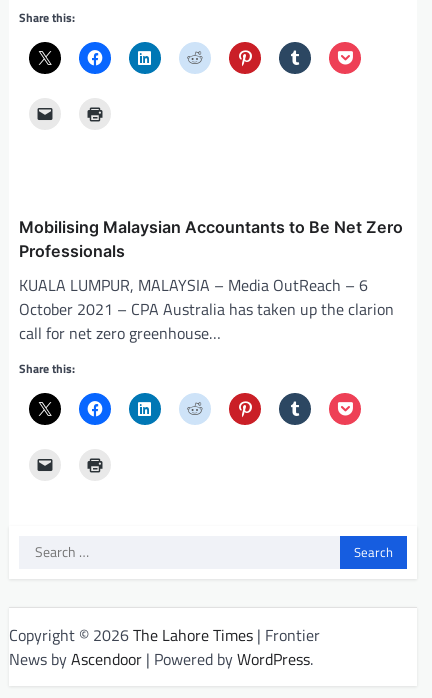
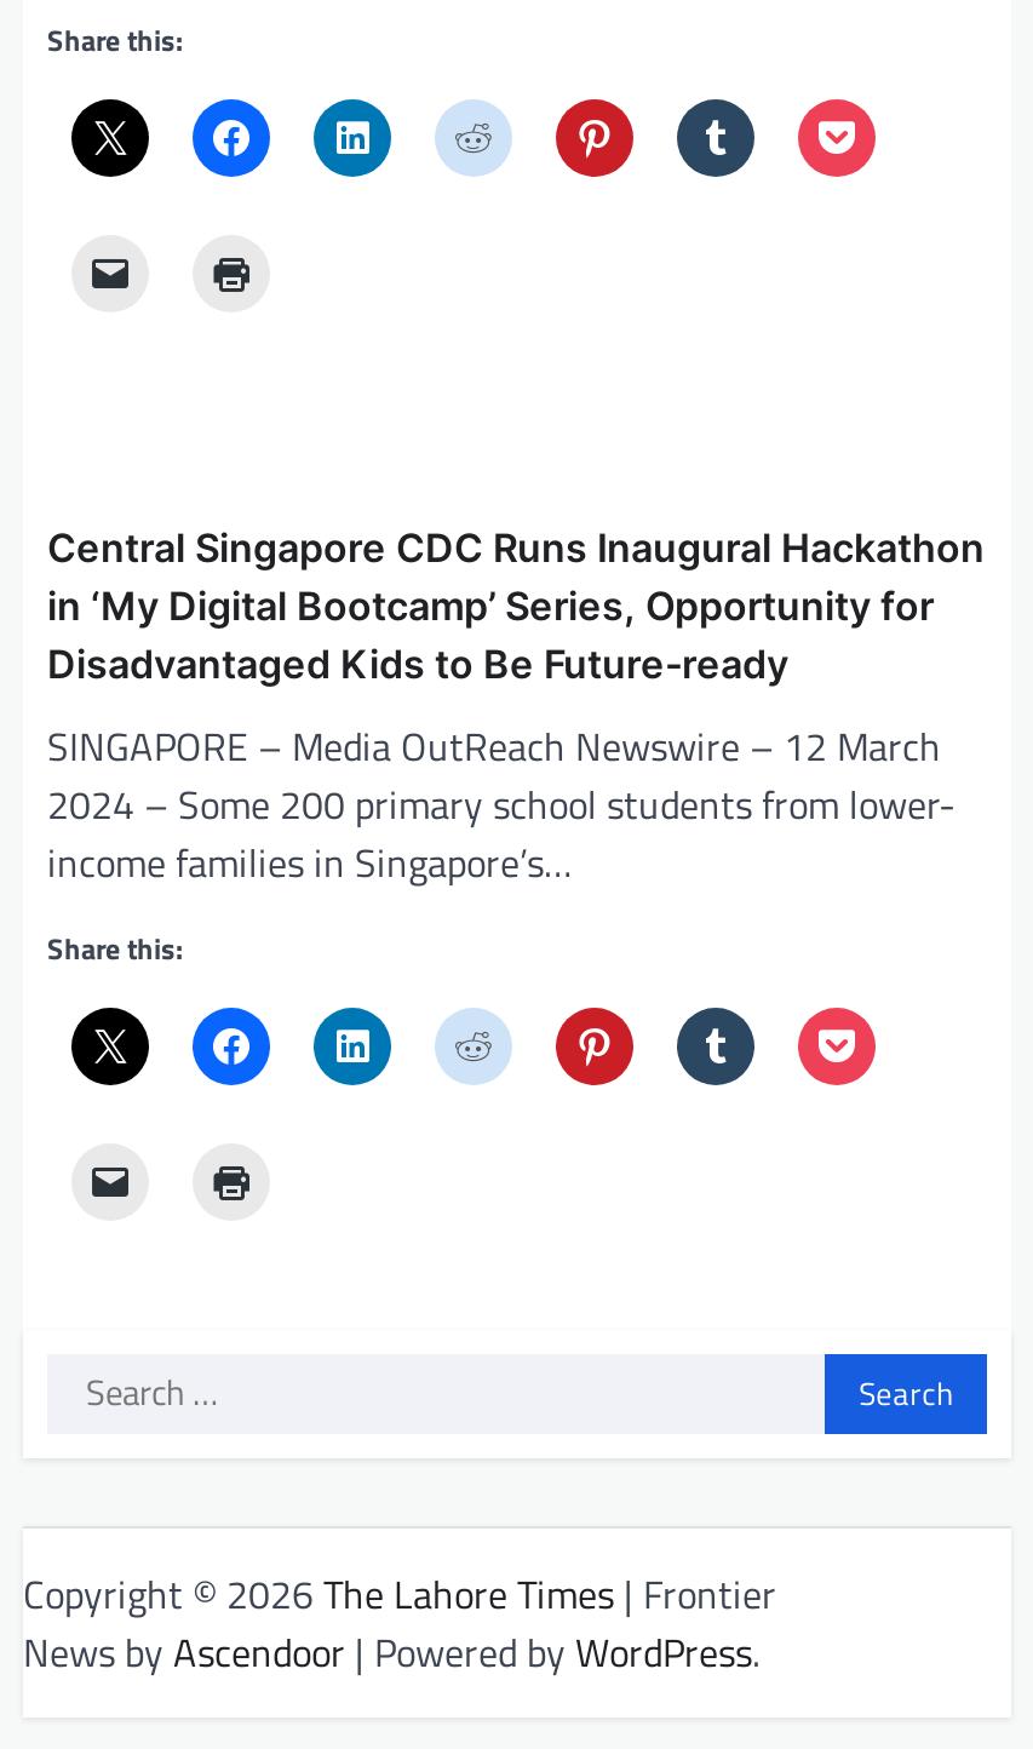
- Mobilising Malaysian Accountants to Be Net Zero
- Professionals
+ Central Singapore CDC Runs Inaugural Hackathon
+ in ‘My Digital Bootcamp’ Series, Opportunity for
+ Disadvantaged Kids to Be Future-ready

- KUALA LUMPUR, MALAYSIA – Media OutReach – 6
- October 2021 – CPA Australia has taken up the clarion
- call for net zero greenhouse…
+ SINGAPORE – Media OutReach Newswire – 12 March
+ 2024 – Some 200 primary school students from lower-
+ income families in Singapore’s…
